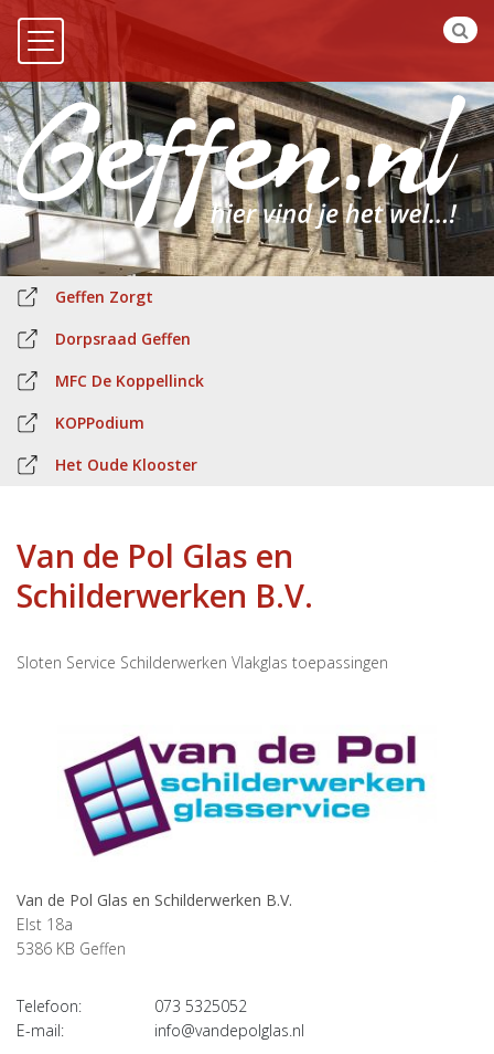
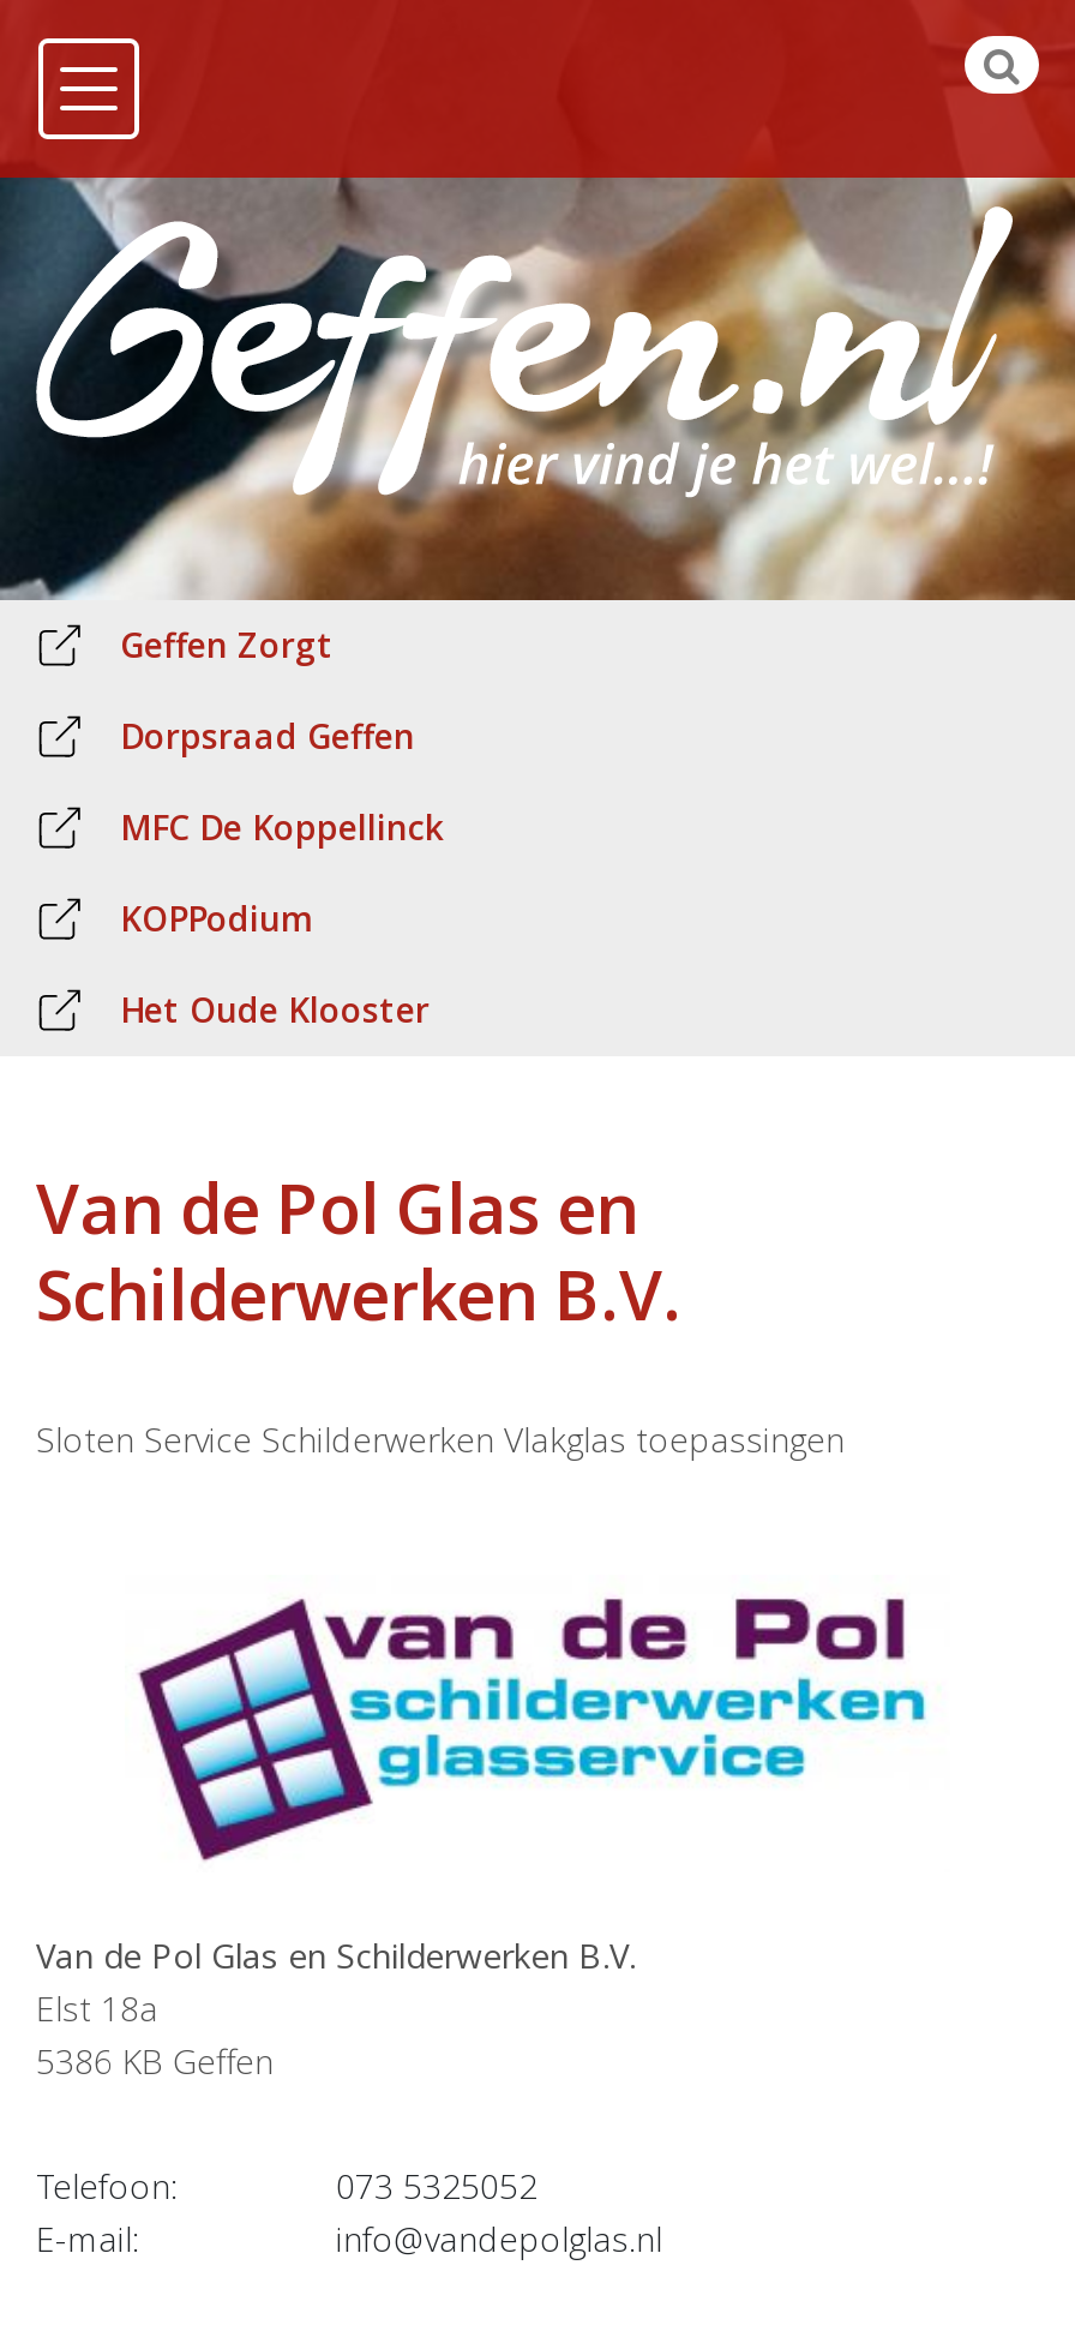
- [image]
+ [image]
